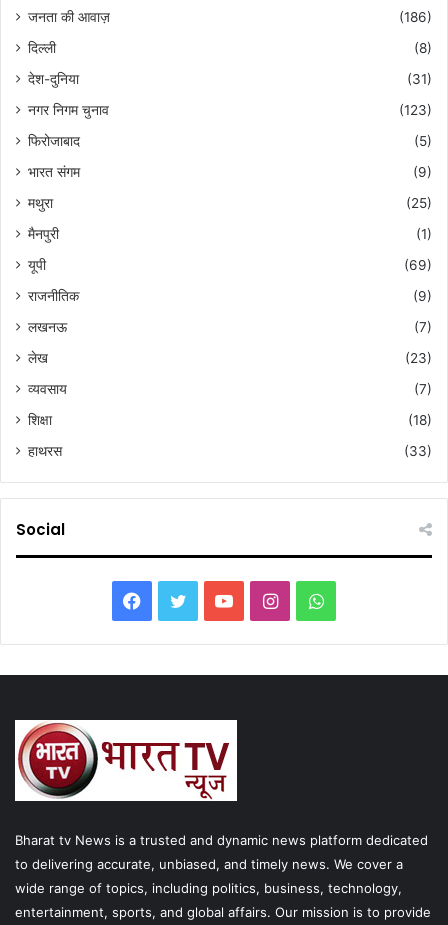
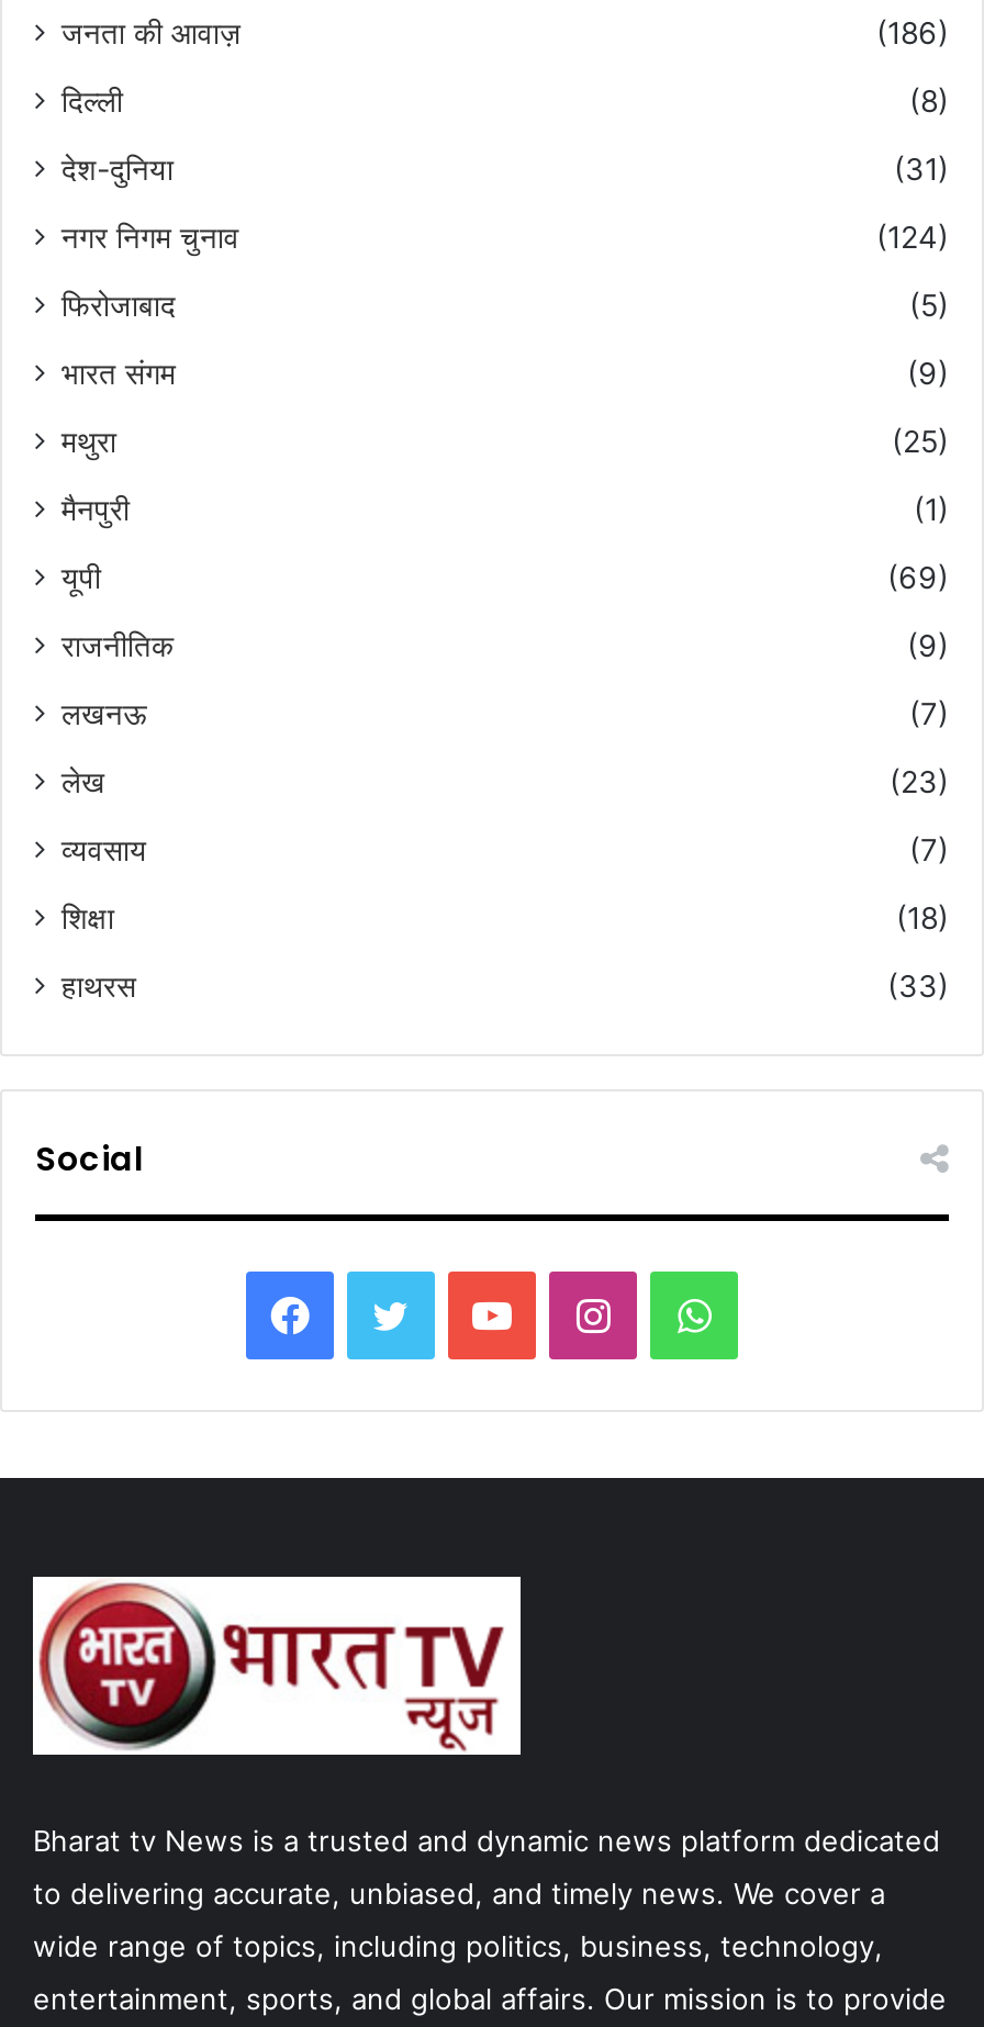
- (123)
+ (124)
